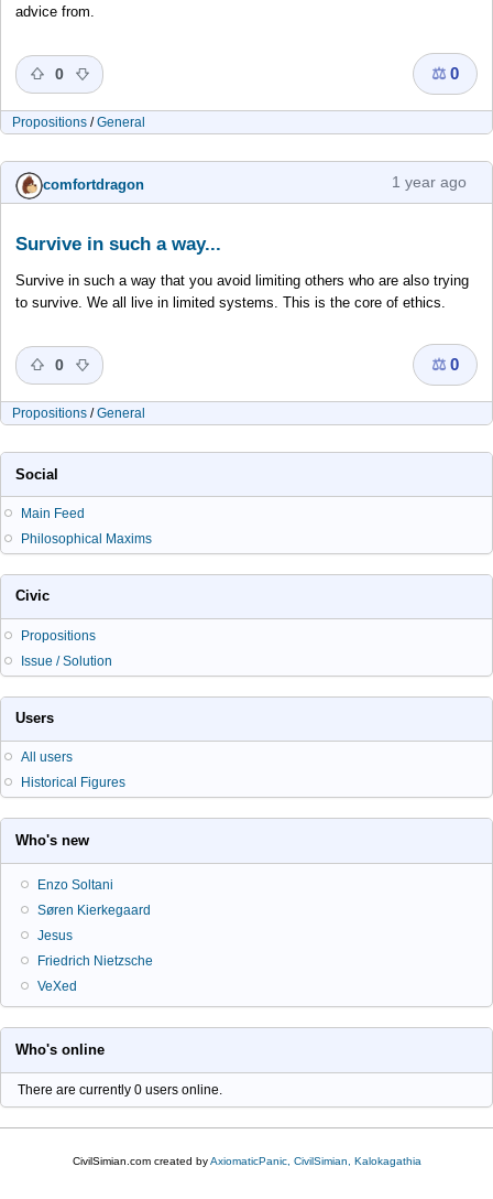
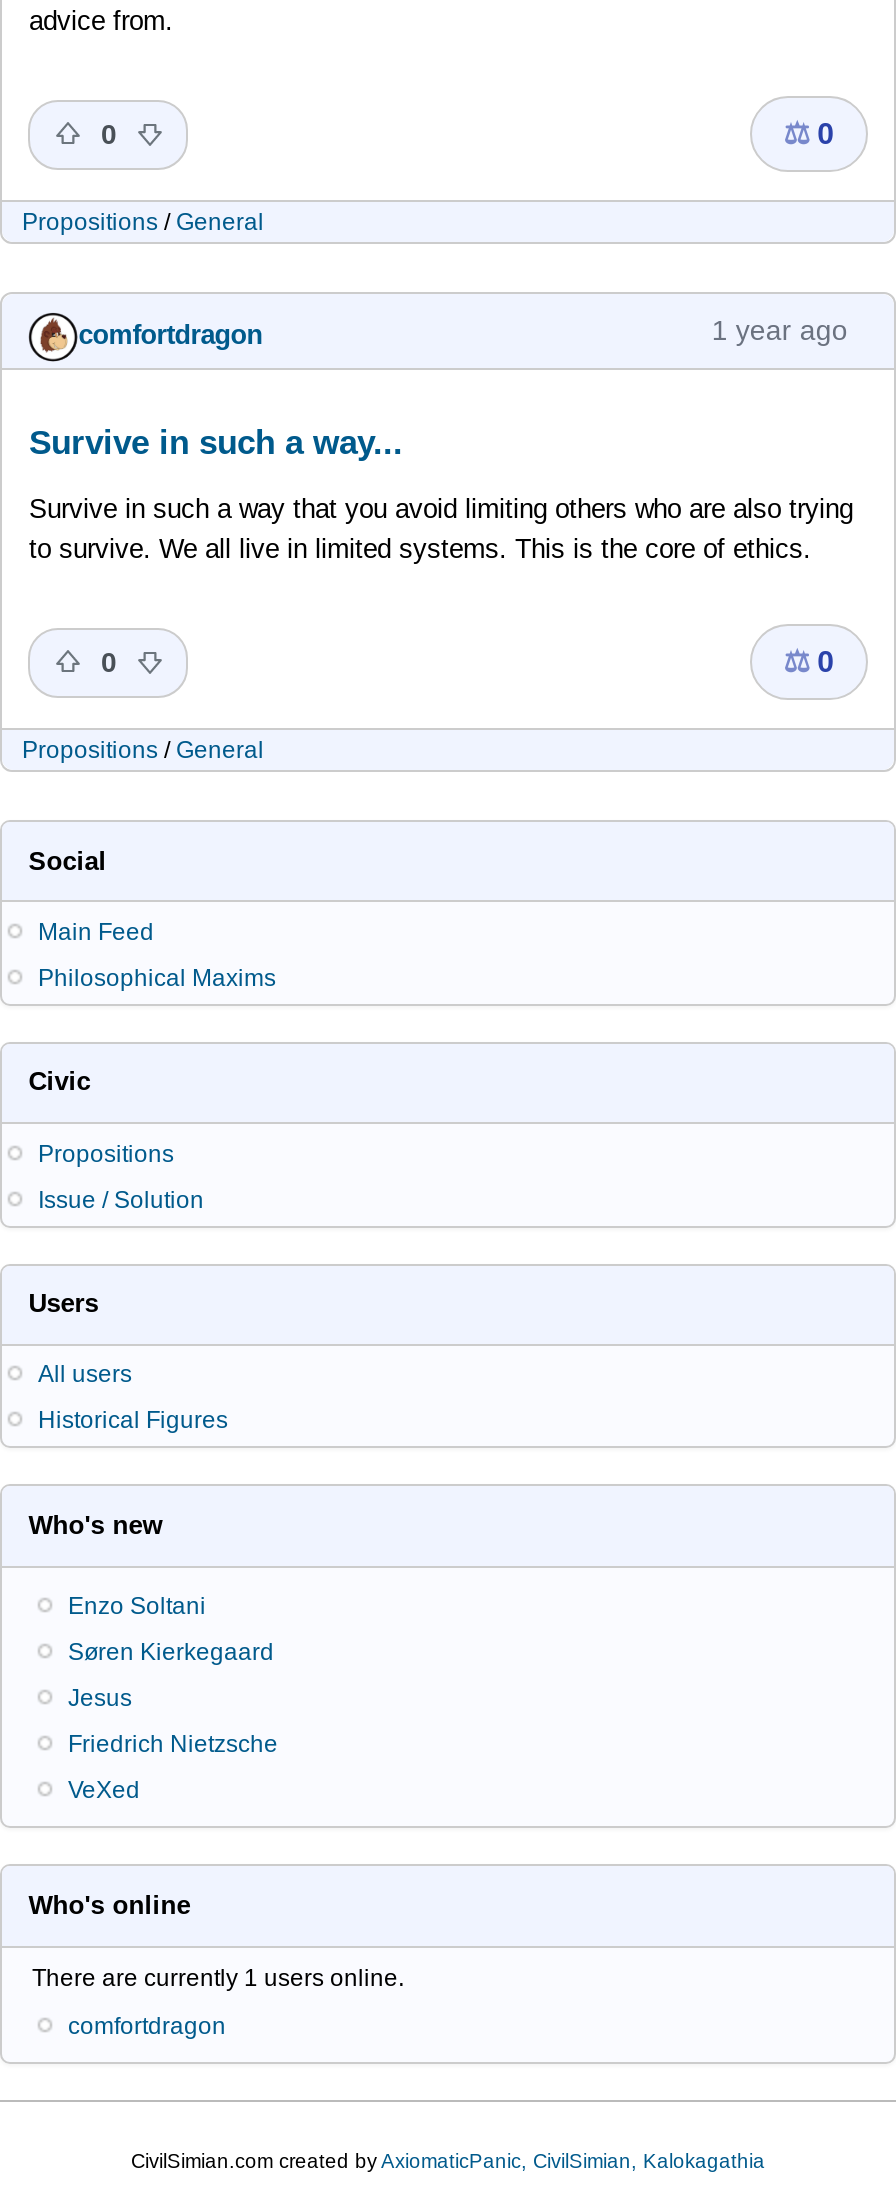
- There are currently 0 users online.
+ There are currently 1 users online.
+ comfortdragon
